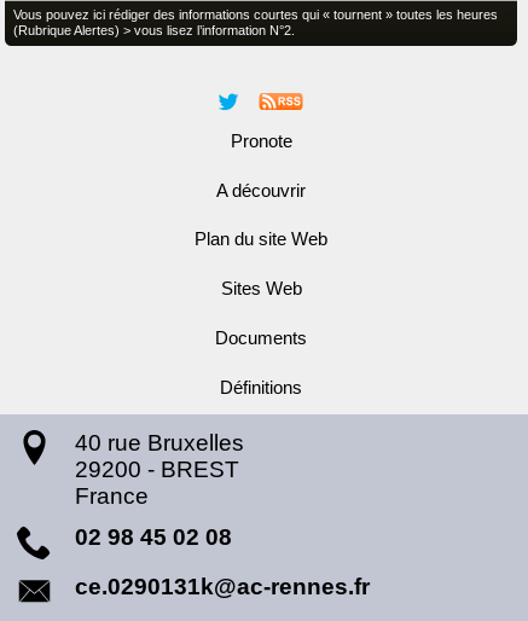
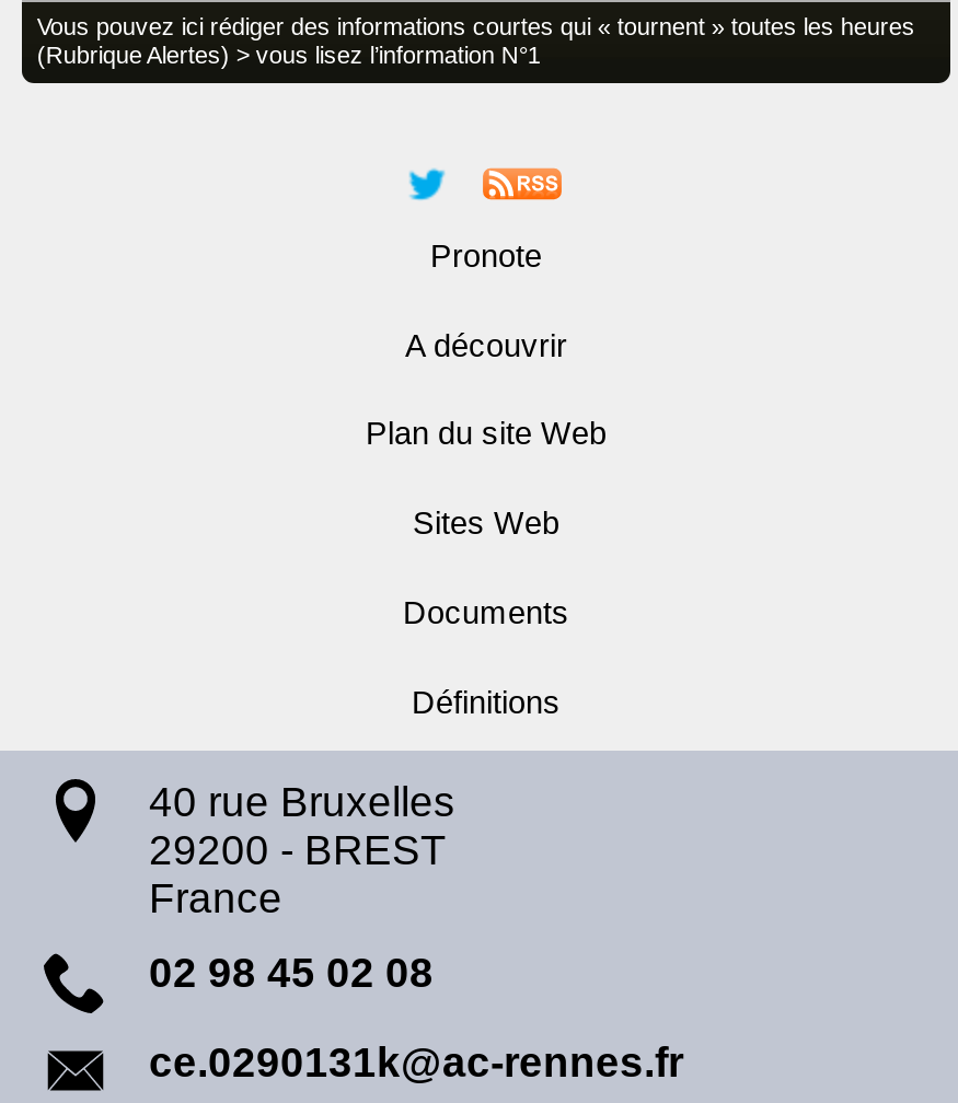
- (Rubrique Alertes) > vous lisez l’information N°2.
+ (Rubrique Alertes) > vous lisez l’information N°1
